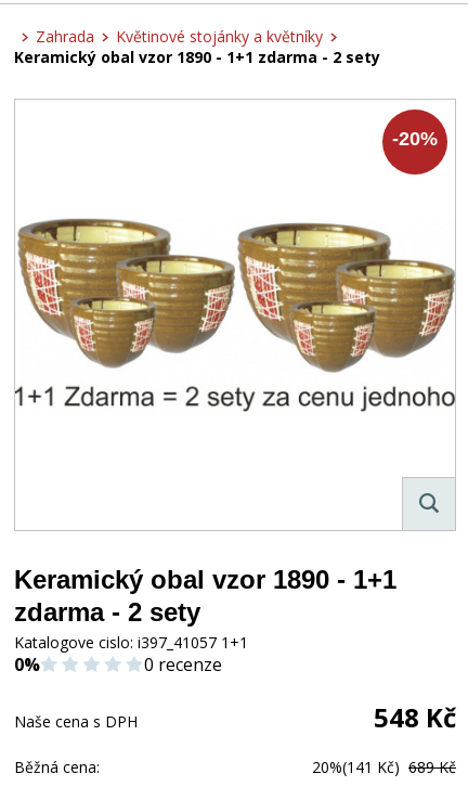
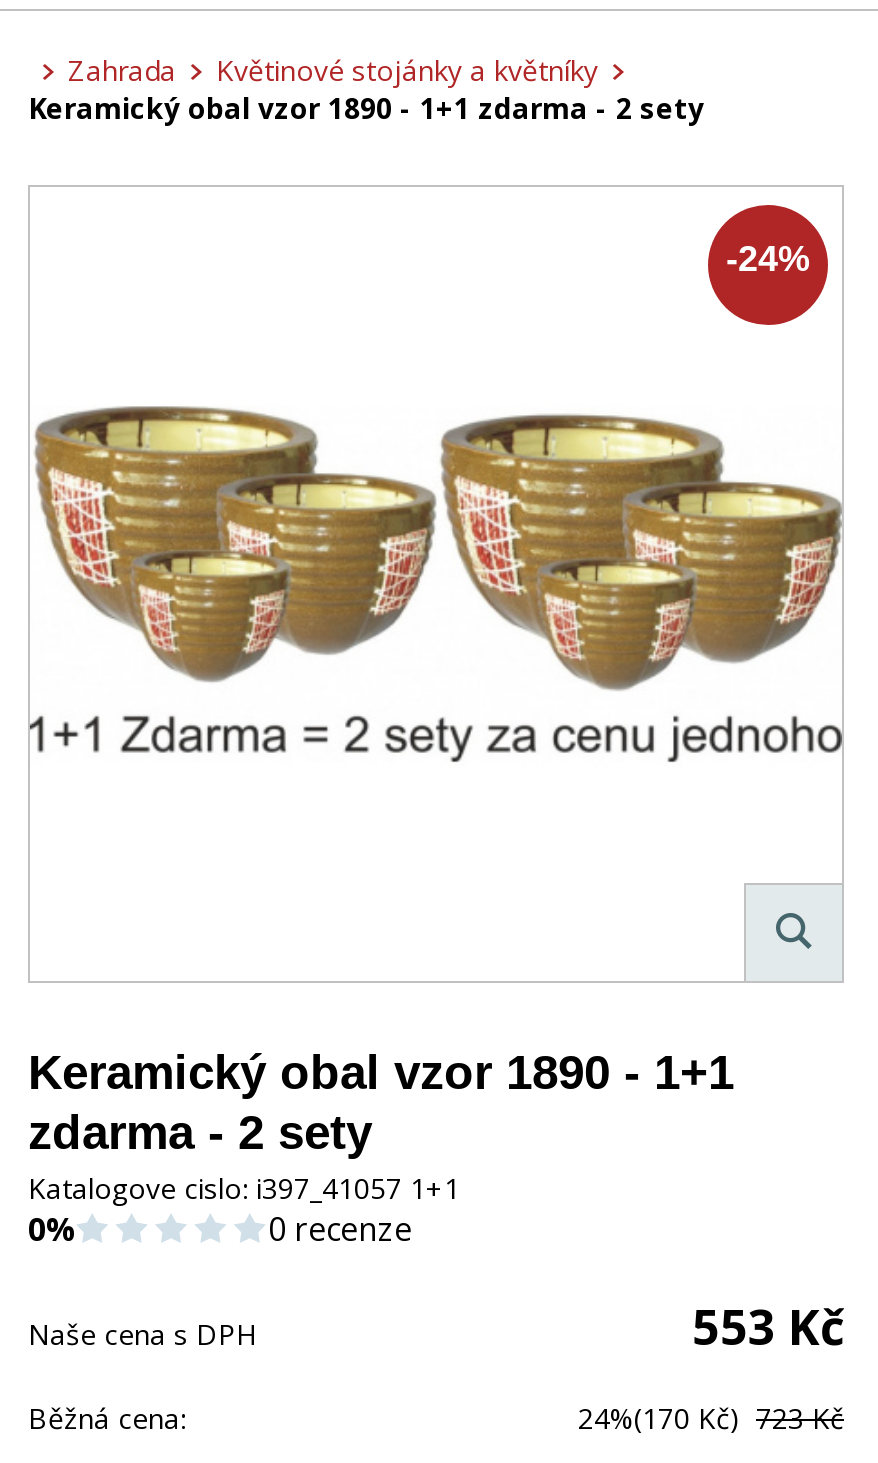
- -20%
+ -24%

- 548 Kč
+ 553 Kč

- 20%(141 Kč) 689 Kč
+ 24%(170 Kč) 723 Kč
